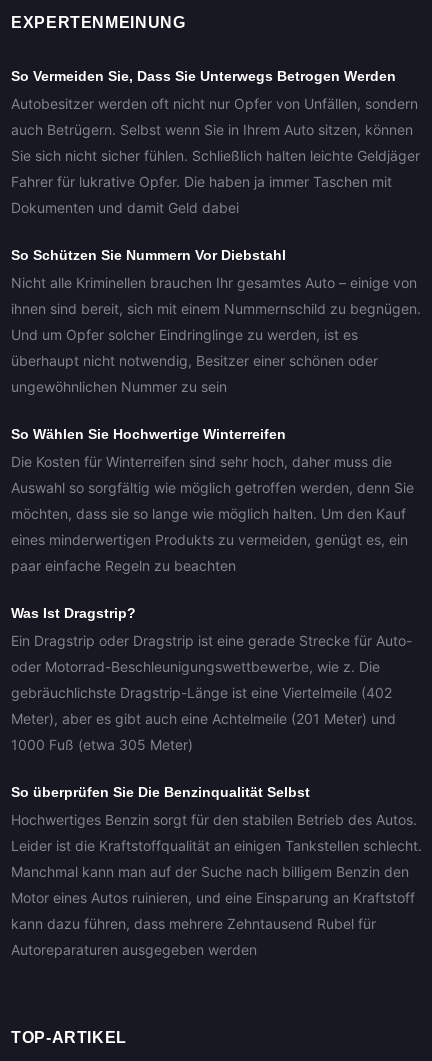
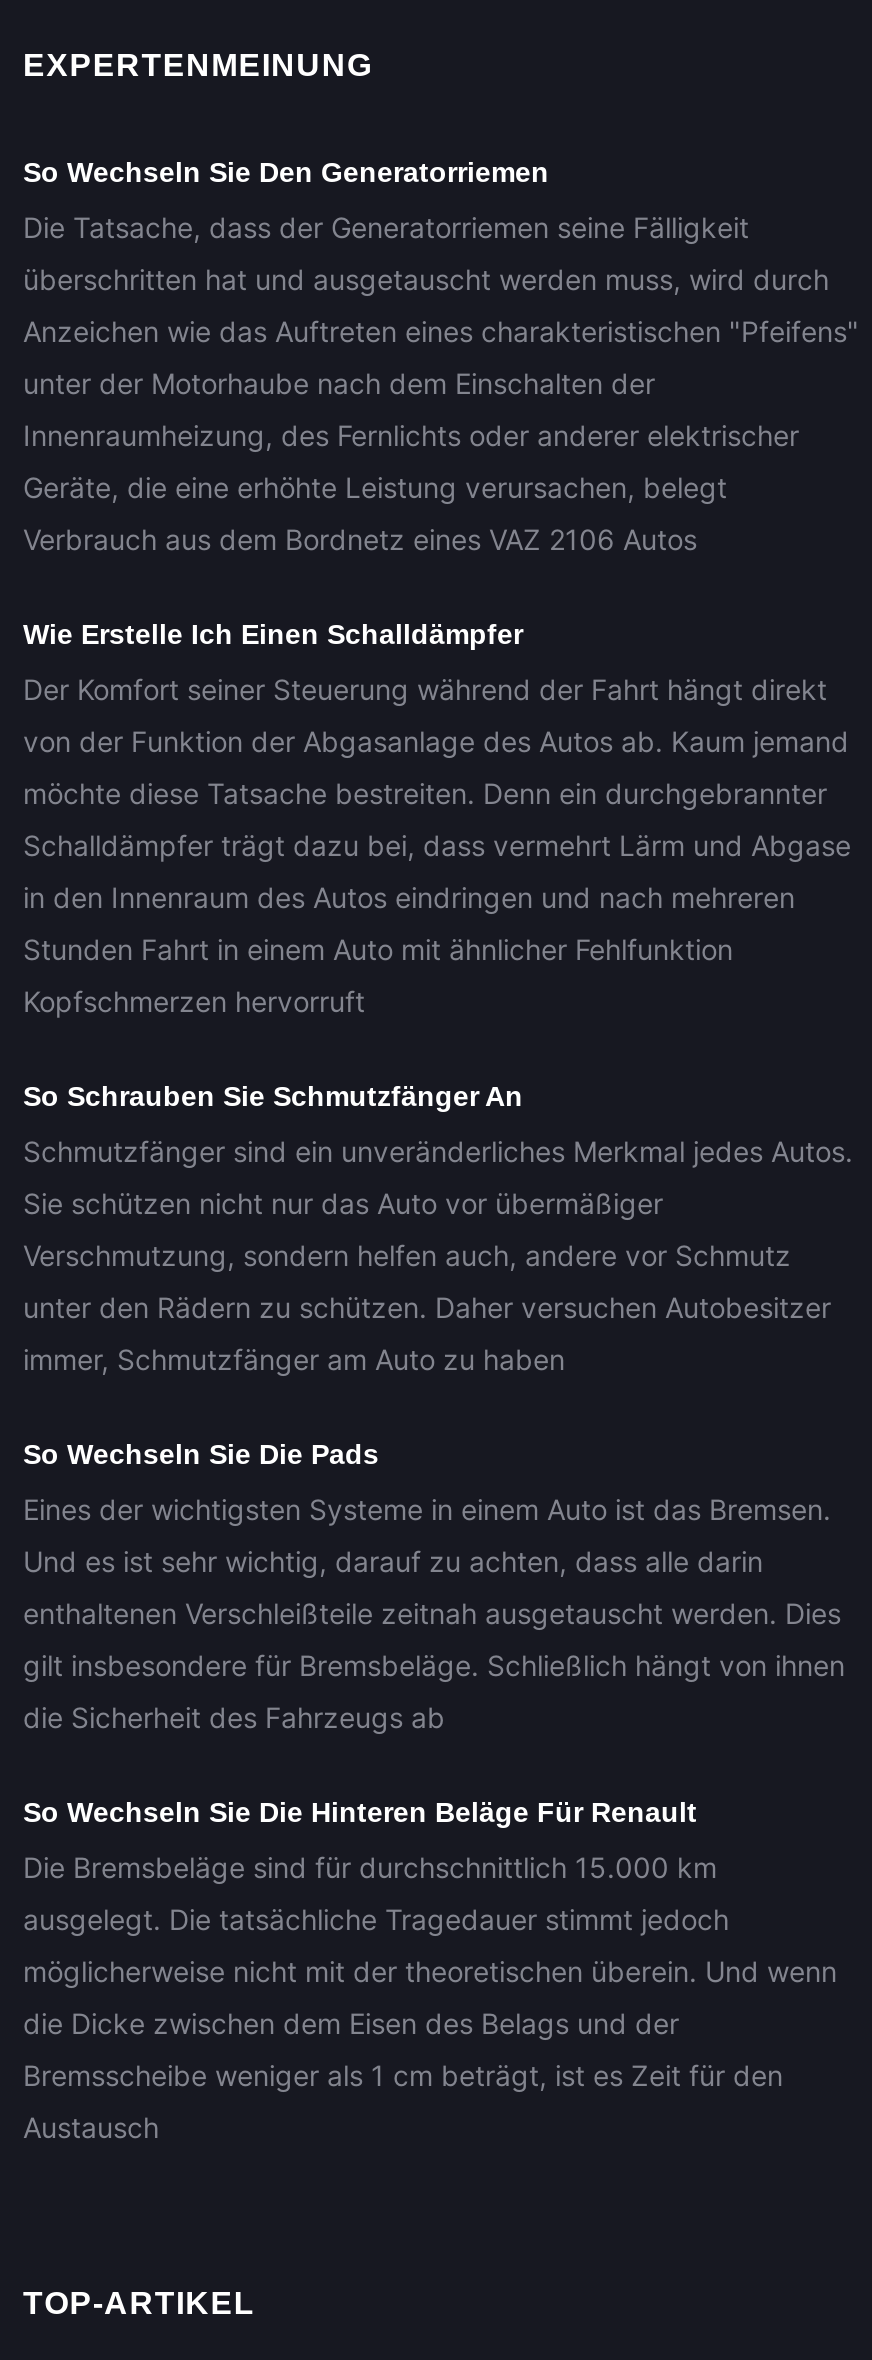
- So Vermeiden Sie, Dass Sie Unterwegs Betrogen Werden
- Autobesitzer werden oft nicht nur Opfer von Unfällen, sondern
- auch Betrügern. Selbst wenn Sie in Ihrem Auto sitzen, können
- Sie sich nicht sicher fühlen. Schließlich halten leichte Geldjäger
- Fahrer für lukrative Opfer. Die haben ja immer Taschen mit
- Dokumenten und damit Geld dabei
- So Schützen Sie Nummern Vor Diebstahl
- Nicht alle Kriminellen brauchen Ihr gesamtes Auto – einige von
- ihnen sind bereit, sich mit einem Nummernschild zu begnügen.
- Und um Opfer solcher Eindringlinge zu werden, ist es
- überhaupt nicht notwendig, Besitzer einer schönen oder
- ungewöhnlichen Nummer zu sein
- So Wählen Sie Hochwertige Winterreifen
- Die Kosten für Winterreifen sind sehr hoch, daher muss die
- Auswahl so sorgfältig wie möglich getroffen werden, denn Sie
- möchten, dass sie so lange wie möglich halten. Um den Kauf
- eines minderwertigen Produkts zu vermeiden, genügt es, ein
- paar einfache Regeln zu beachten
- Was Ist Dragstrip?
- Ein Dragstrip oder Dragstrip ist eine gerade Strecke für Auto-
- oder Motorrad-Beschleunigungswettbewerbe, wie z. Die
- gebräuchlichste Dragstrip-Länge ist eine Viertelmeile (402
- Meter), aber es gibt auch eine Achtelmeile (201 Meter) und
- 1000 Fuß (etwa 305 Meter)
- So überprüfen Sie Die Benzinqualität Selbst
- Hochwertiges Benzin sorgt für den stabilen Betrieb des Autos.
- Leider ist die Kraftstoffqualität an einigen Tankstellen schlecht.
- Manchmal kann man auf der Suche nach billigem Benzin den
- Motor eines Autos ruinieren, und eine Einsparung an Kraftstoff
- kann dazu führen, dass mehrere Zehntausend Rubel für
- Autoreparaturen ausgegeben werden
+ So Wechseln Sie Den Generatorriemen
+ Die Tatsache, dass der Generatorriemen seine Fälligkeit
+ überschritten hat und ausgetauscht werden muss, wird durch
+ Anzeichen wie das Auftreten eines charakteristischen "Pfeifens"
+ unter der Motorhaube nach dem Einschalten der
+ Innenraumheizung, des Fernlichts oder anderer elektrischer
+ Geräte, die eine erhöhte Leistung verursachen, belegt
+ Verbrauch aus dem Bordnetz eines VAZ 2106 Autos
+ Wie Erstelle Ich Einen Schalldämpfer
+ Der Komfort seiner Steuerung während der Fahrt hängt direkt
+ von der Funktion der Abgasanlage des Autos ab. Kaum jemand
+ möchte diese Tatsache bestreiten. Denn ein durchgebrannter
+ Schalldämpfer trägt dazu bei, dass vermehrt Lärm und Abgase
+ in den Innenraum des Autos eindringen und nach mehreren
+ Stunden Fahrt in einem Auto mit ähnlicher Fehlfunktion
+ Kopfschmerzen hervorruft
+ So Schrauben Sie Schmutzfänger An
+ Schmutzfänger sind ein unveränderliches Merkmal jedes Autos.
+ Sie schützen nicht nur das Auto vor übermäßiger
+ Verschmutzung, sondern helfen auch, andere vor Schmutz
+ unter den Rädern zu schützen. Daher versuchen Autobesitzer
+ immer, Schmutzfänger am Auto zu haben
+ So Wechseln Sie Die Pads
+ Eines der wichtigsten Systeme in einem Auto ist das Bremsen.
+ Und es ist sehr wichtig, darauf zu achten, dass alle darin
+ enthaltenen Verschleißteile zeitnah ausgetauscht werden. Dies
+ gilt insbesondere für Bremsbeläge. Schließlich hängt von ihnen
+ die Sicherheit des Fahrzeugs ab
+ So Wechseln Sie Die Hinteren Beläge Für Renault
+ Die Bremsbeläge sind für durchschnittlich 15.000 km
+ ausgelegt. Die tatsächliche Tragedauer stimmt jedoch
+ möglicherweise nicht mit der theoretischen überein. Und wenn
+ die Dicke zwischen dem Eisen des Belags und der
+ Bremsscheibe weniger als 1 cm beträgt, ist es Zeit für den
+ Austausch
